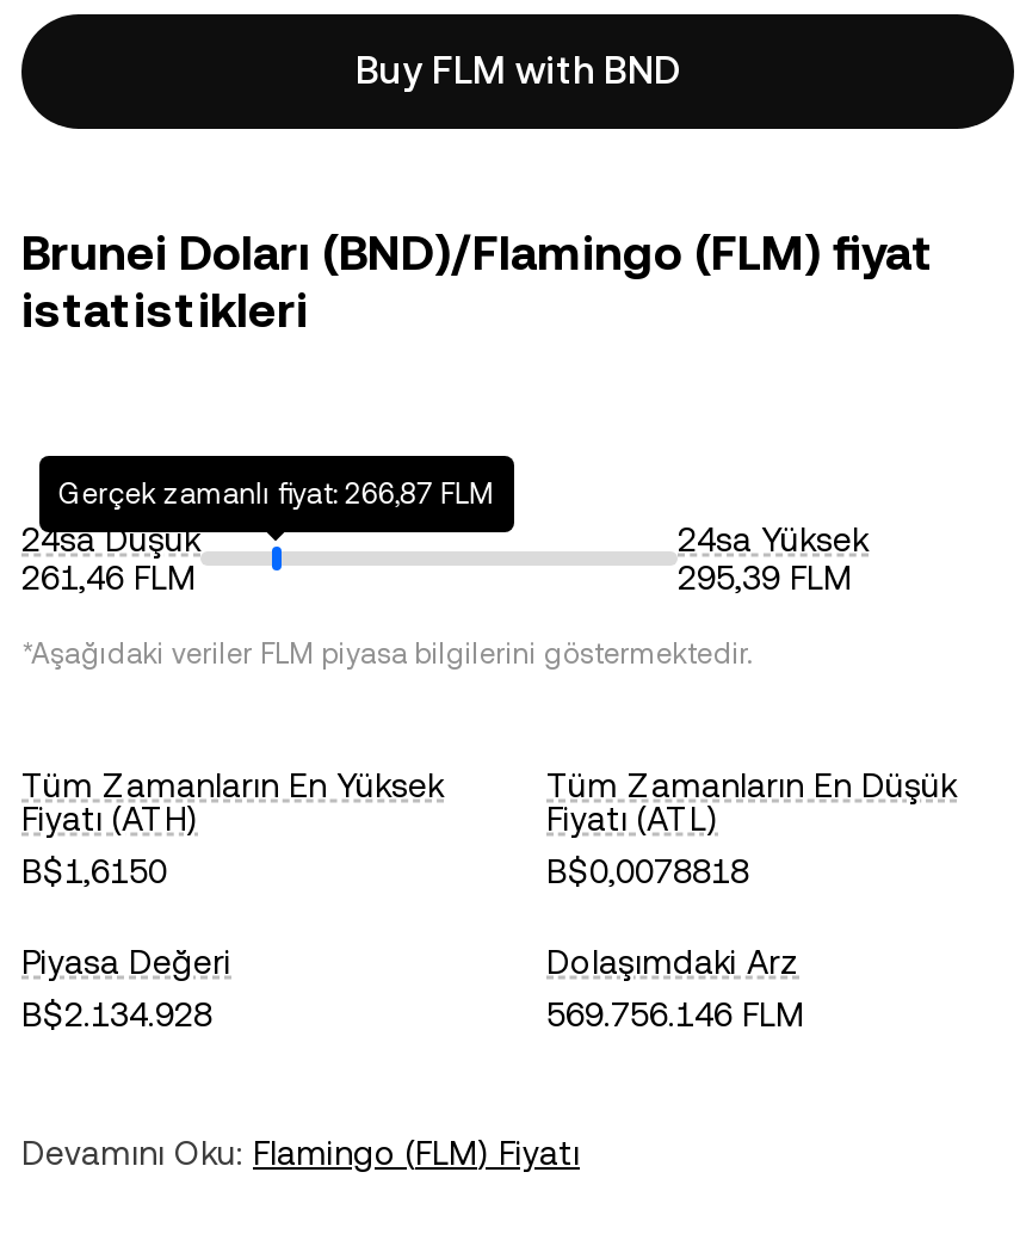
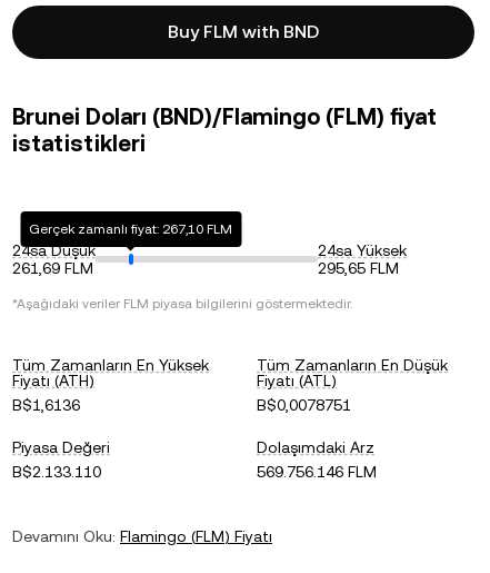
- Gerçek zamanlı fiyat: 266,87 FLM
+ Gerçek zamanlı fiyat: 267,10 FLM

- 261,46 FLM
+ 261,69 FLM

- 295,39 FLM
+ 295,65 FLM

- B$1,6150
+ B$1,6136

- B$0,0078818
+ B$0,0078751

- B$2.134.928
+ B$2.133.110
